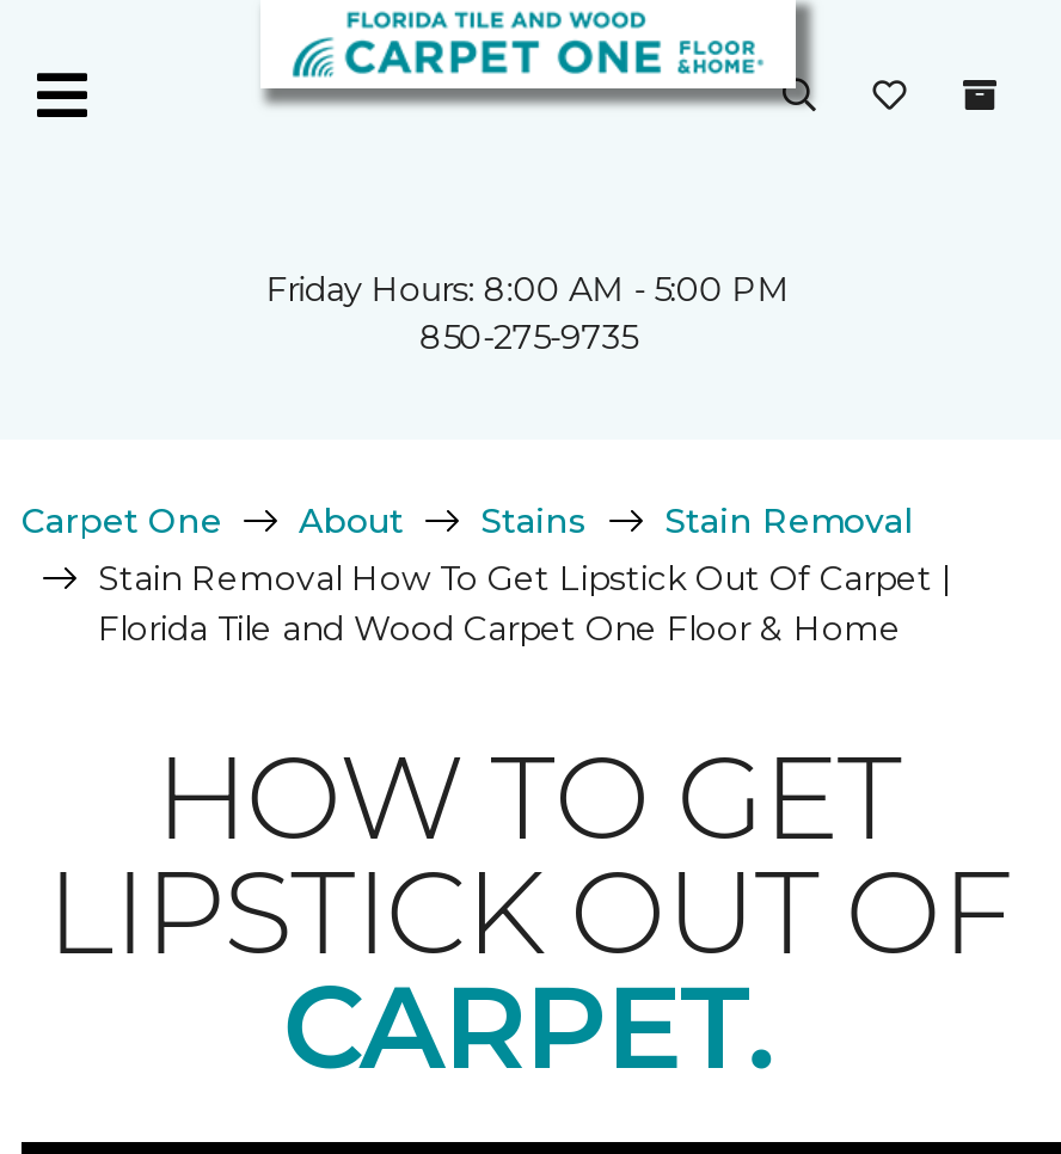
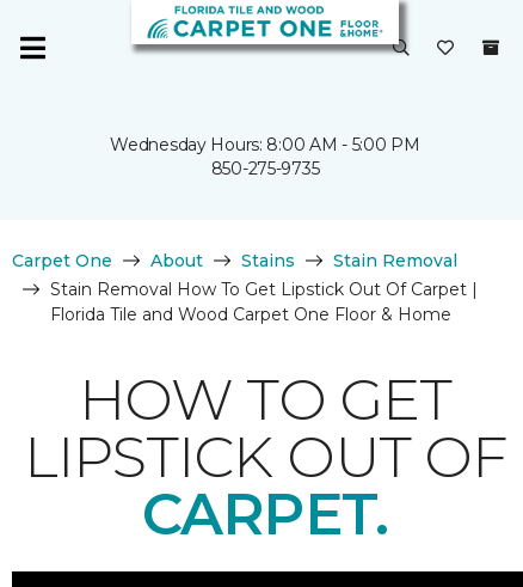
- Friday Hours: 8:00 AM - 5:00 PM
+ Wednesday Hours: 8:00 AM - 5:00 PM
